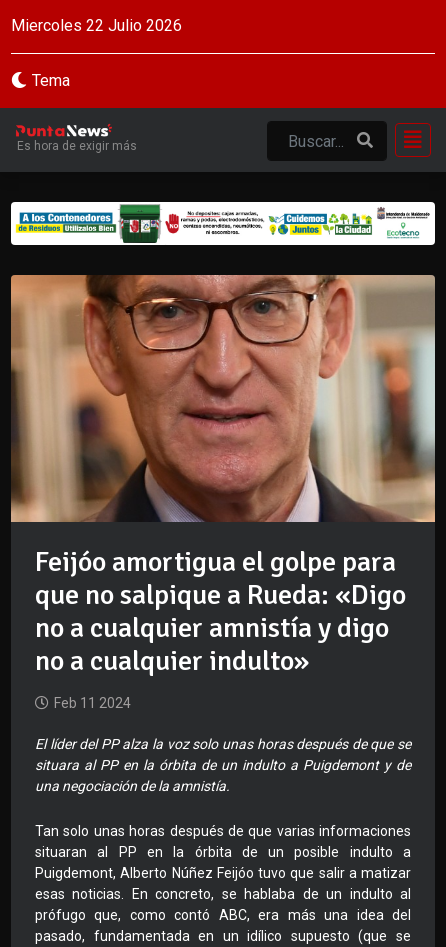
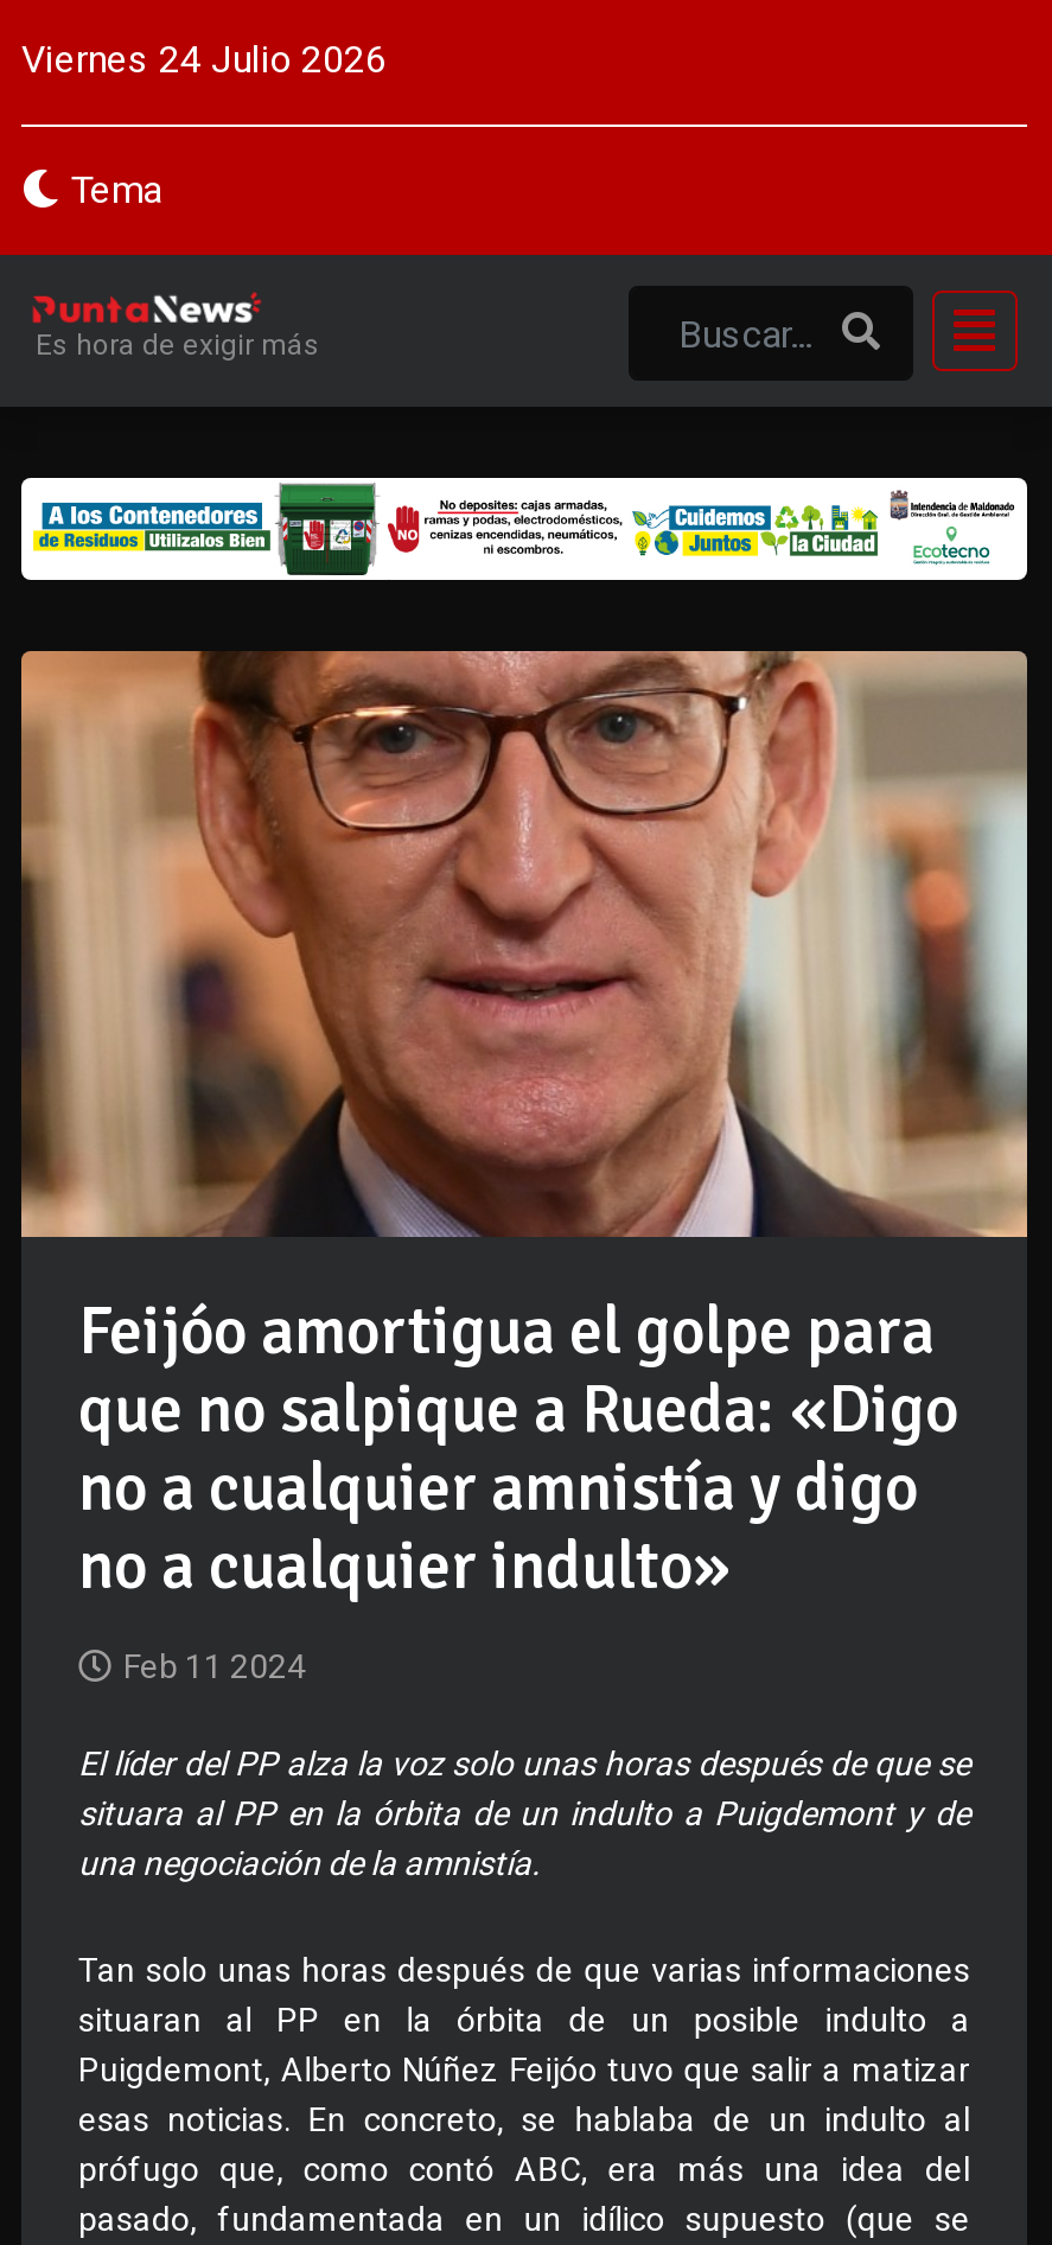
- Miercoles 22 Julio 2026
+ Viernes 24 Julio 2026
